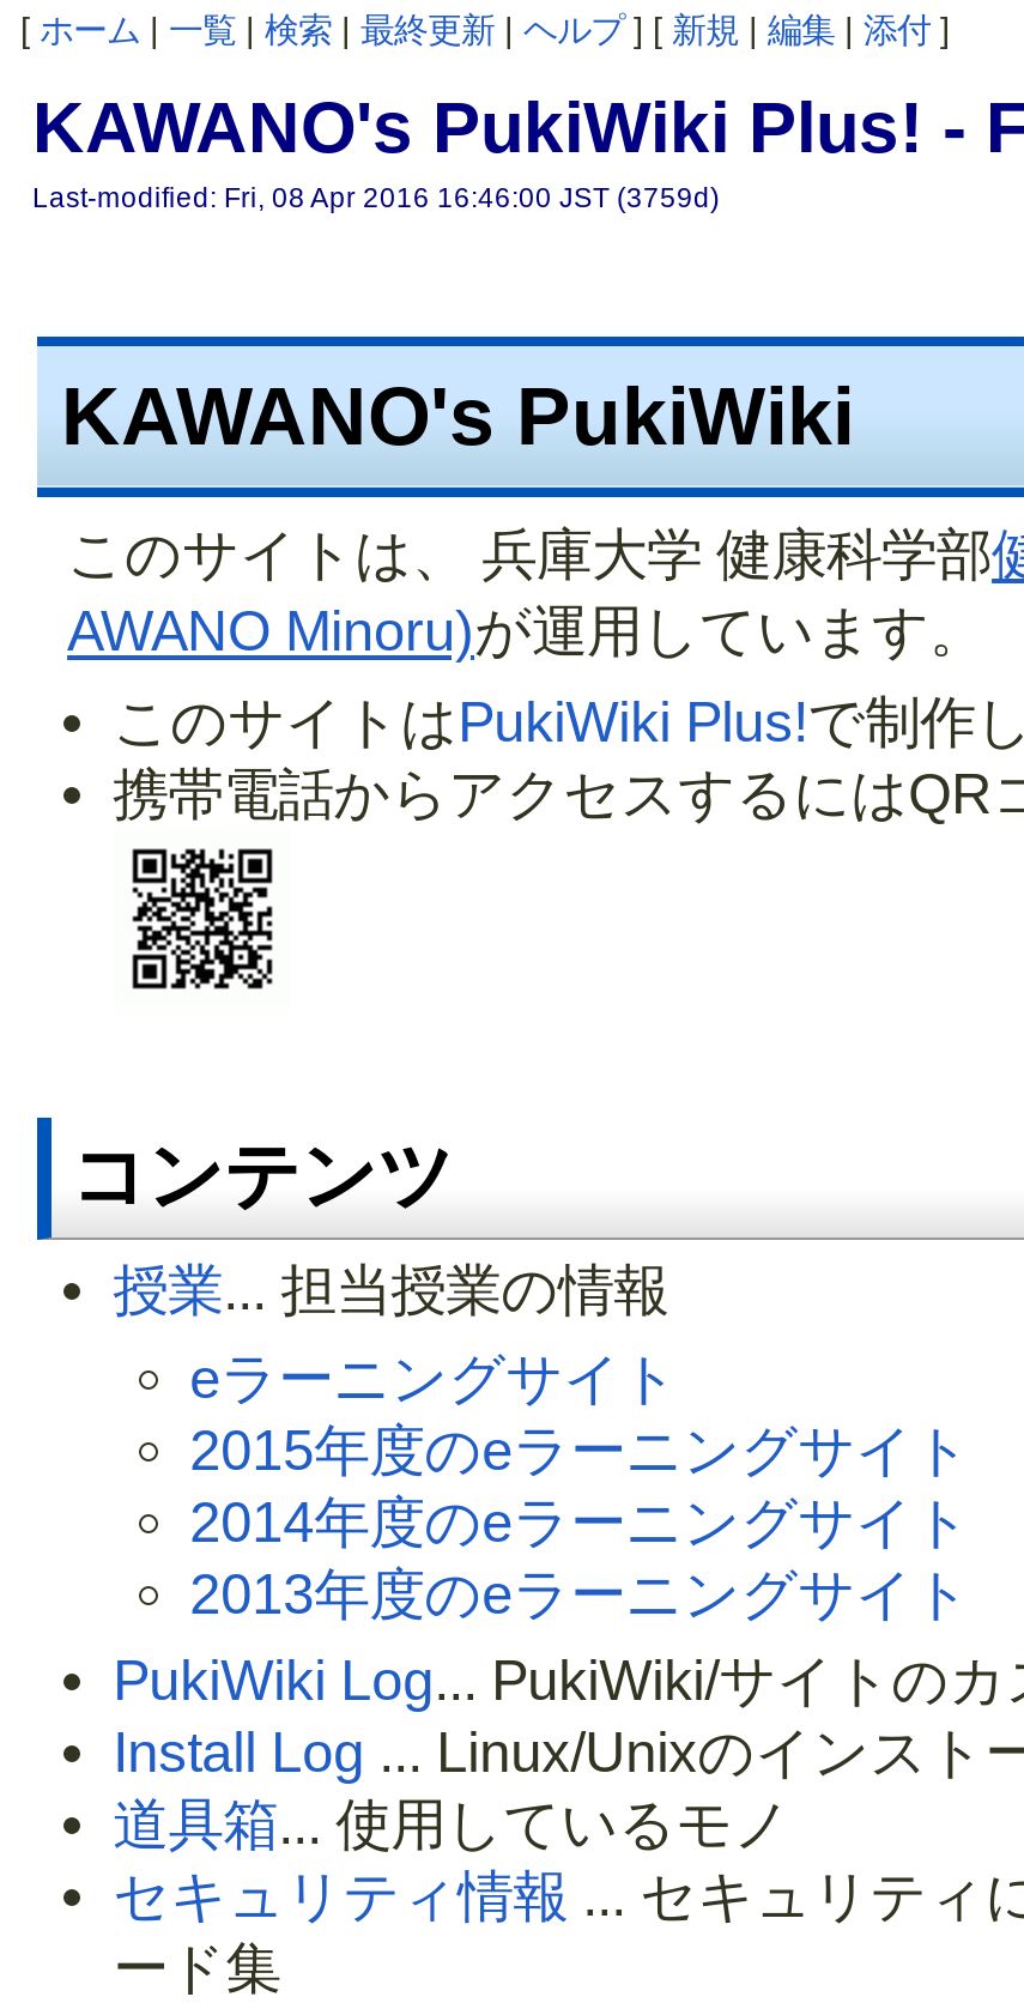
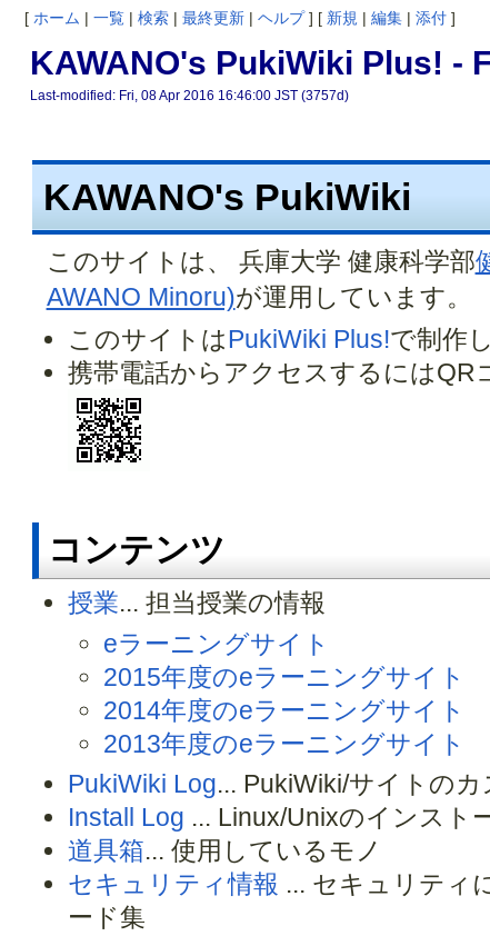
- Last-modified: Fri, 08 Apr 2016 16:46:00 JST (3759d)
+ Last-modified: Fri, 08 Apr 2016 16:46:00 JST (3757d)
